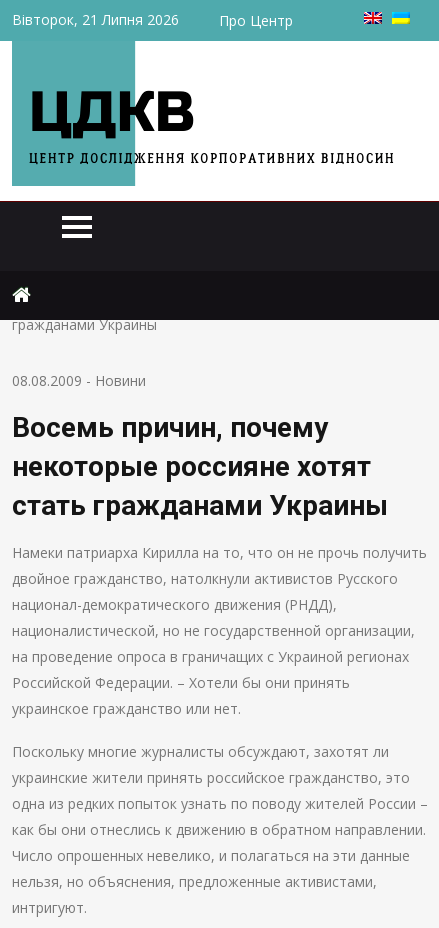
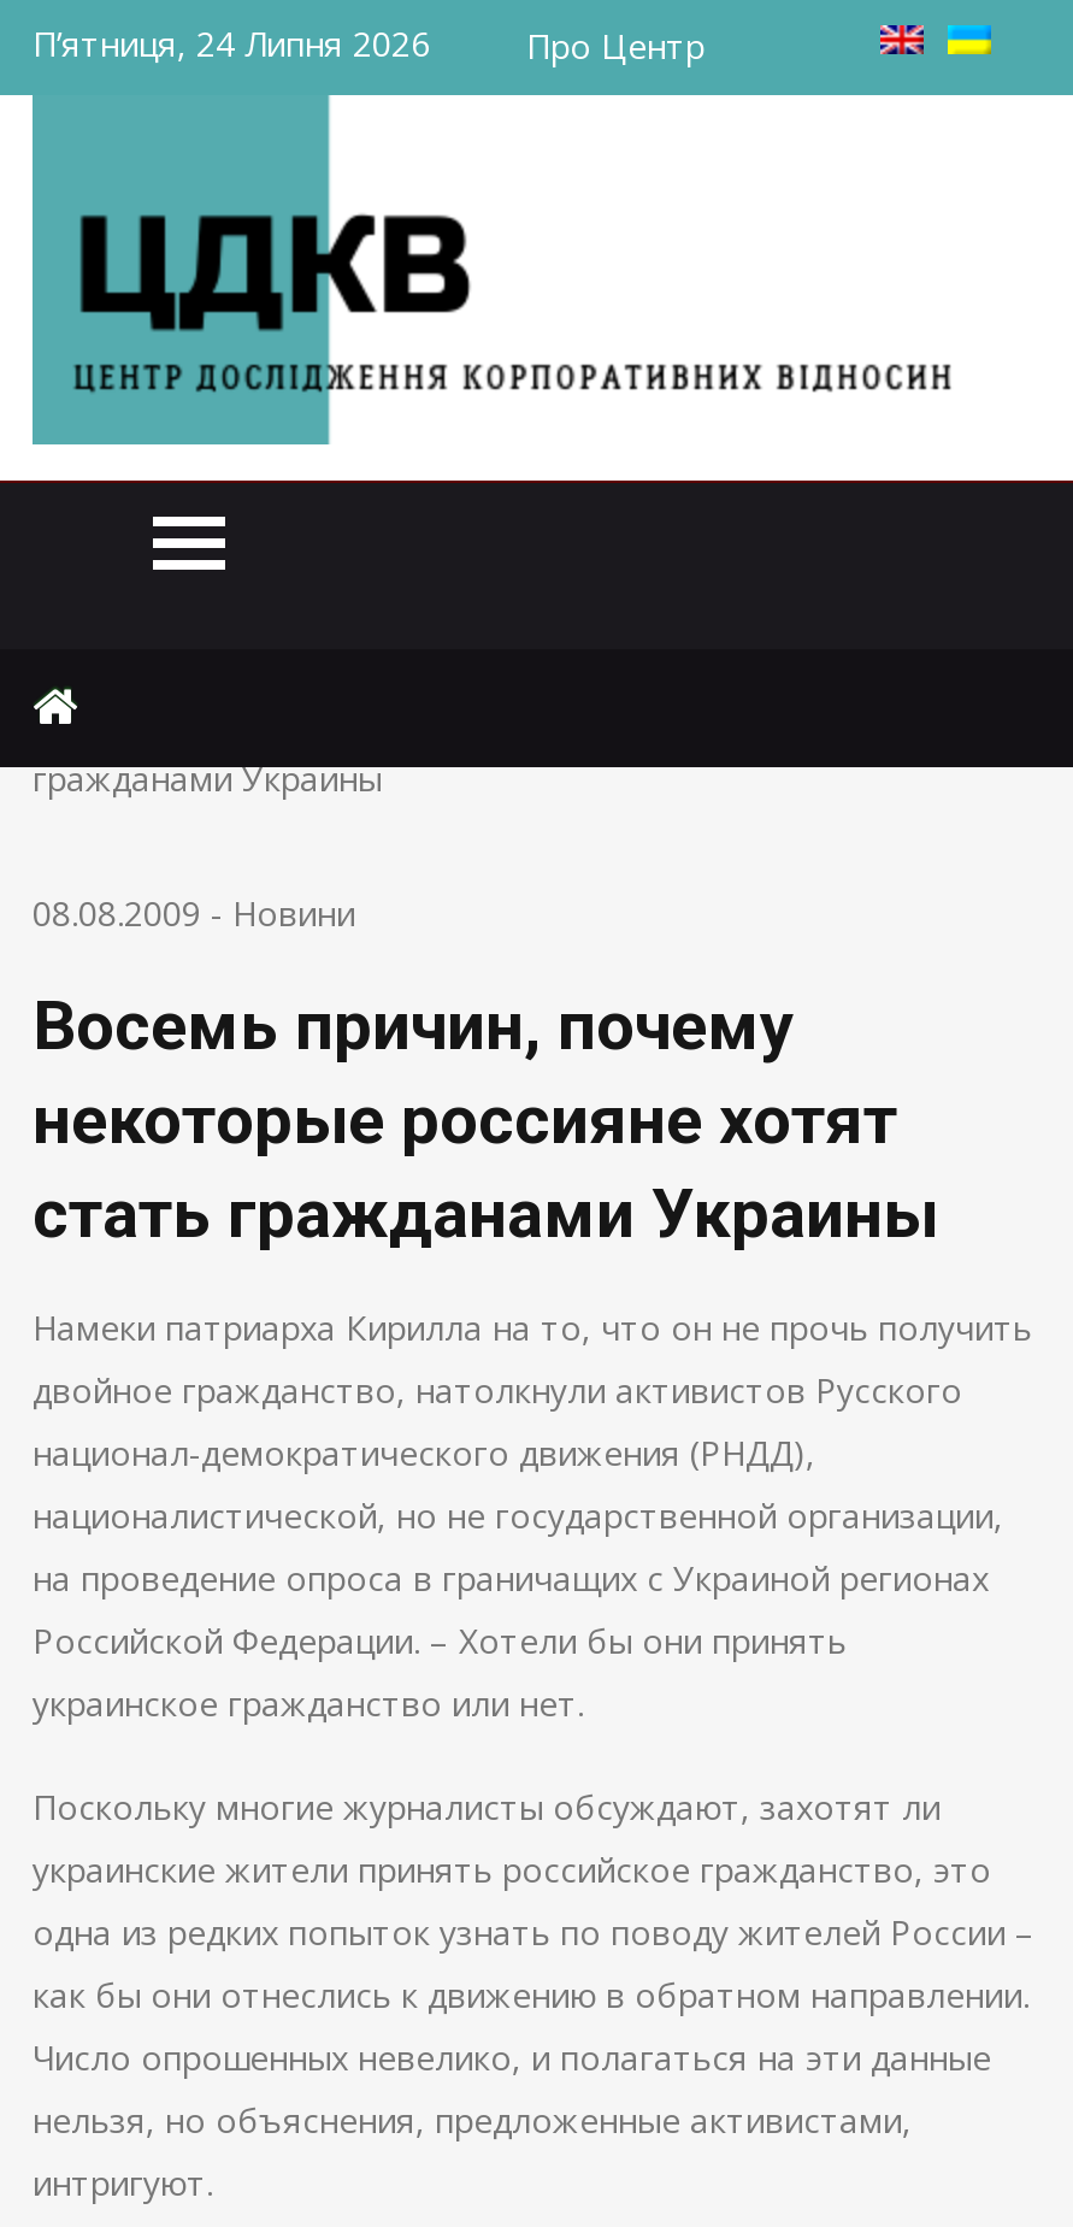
- Вівторок, 21 Липня 2026
+ П’ятниця, 24 Липня 2026
